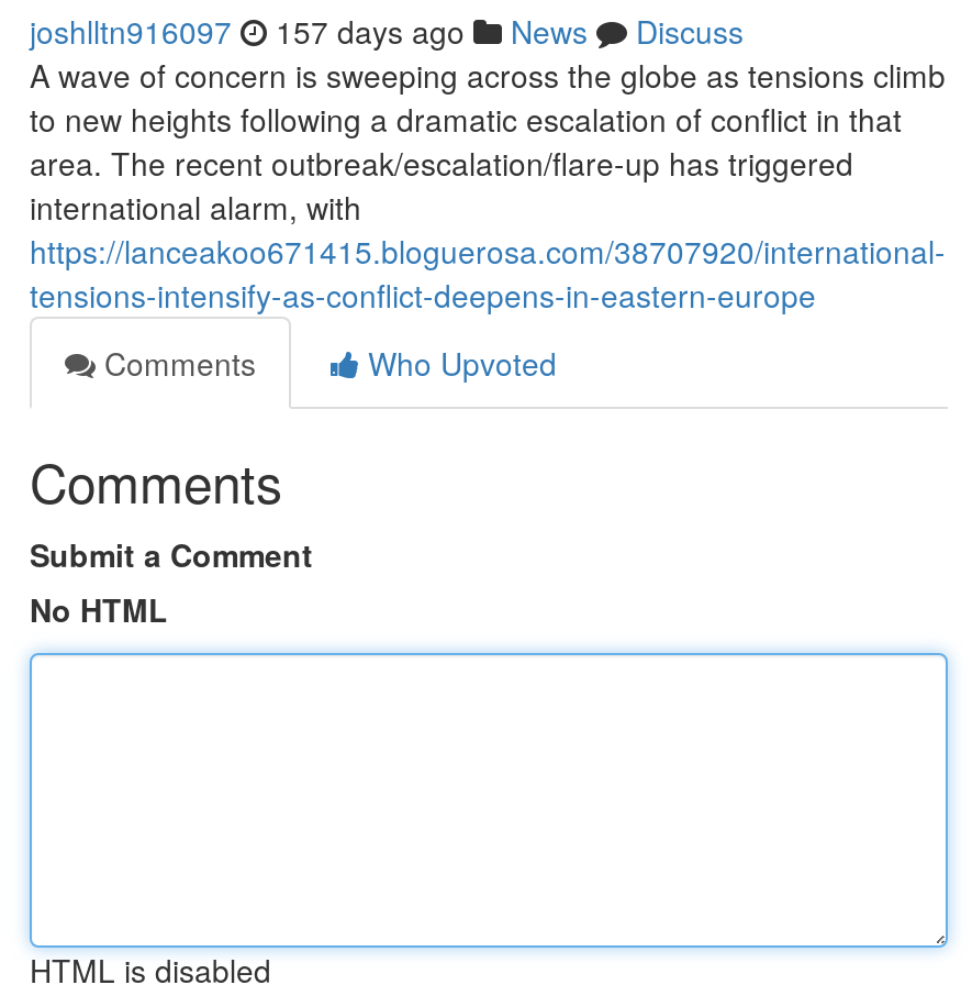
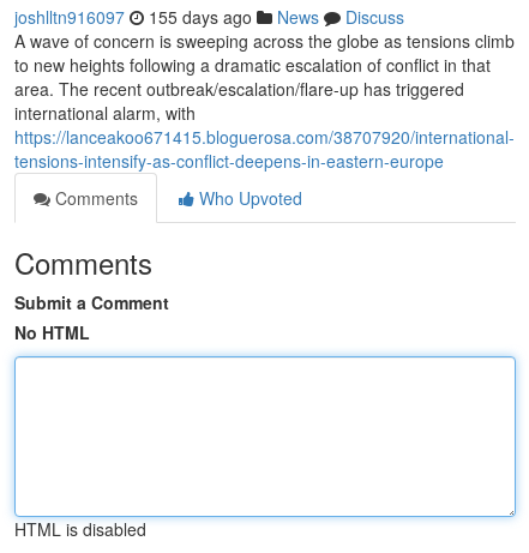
- joshlltn916097 157 days ago News Discuss
+ joshlltn916097 155 days ago News Discuss
